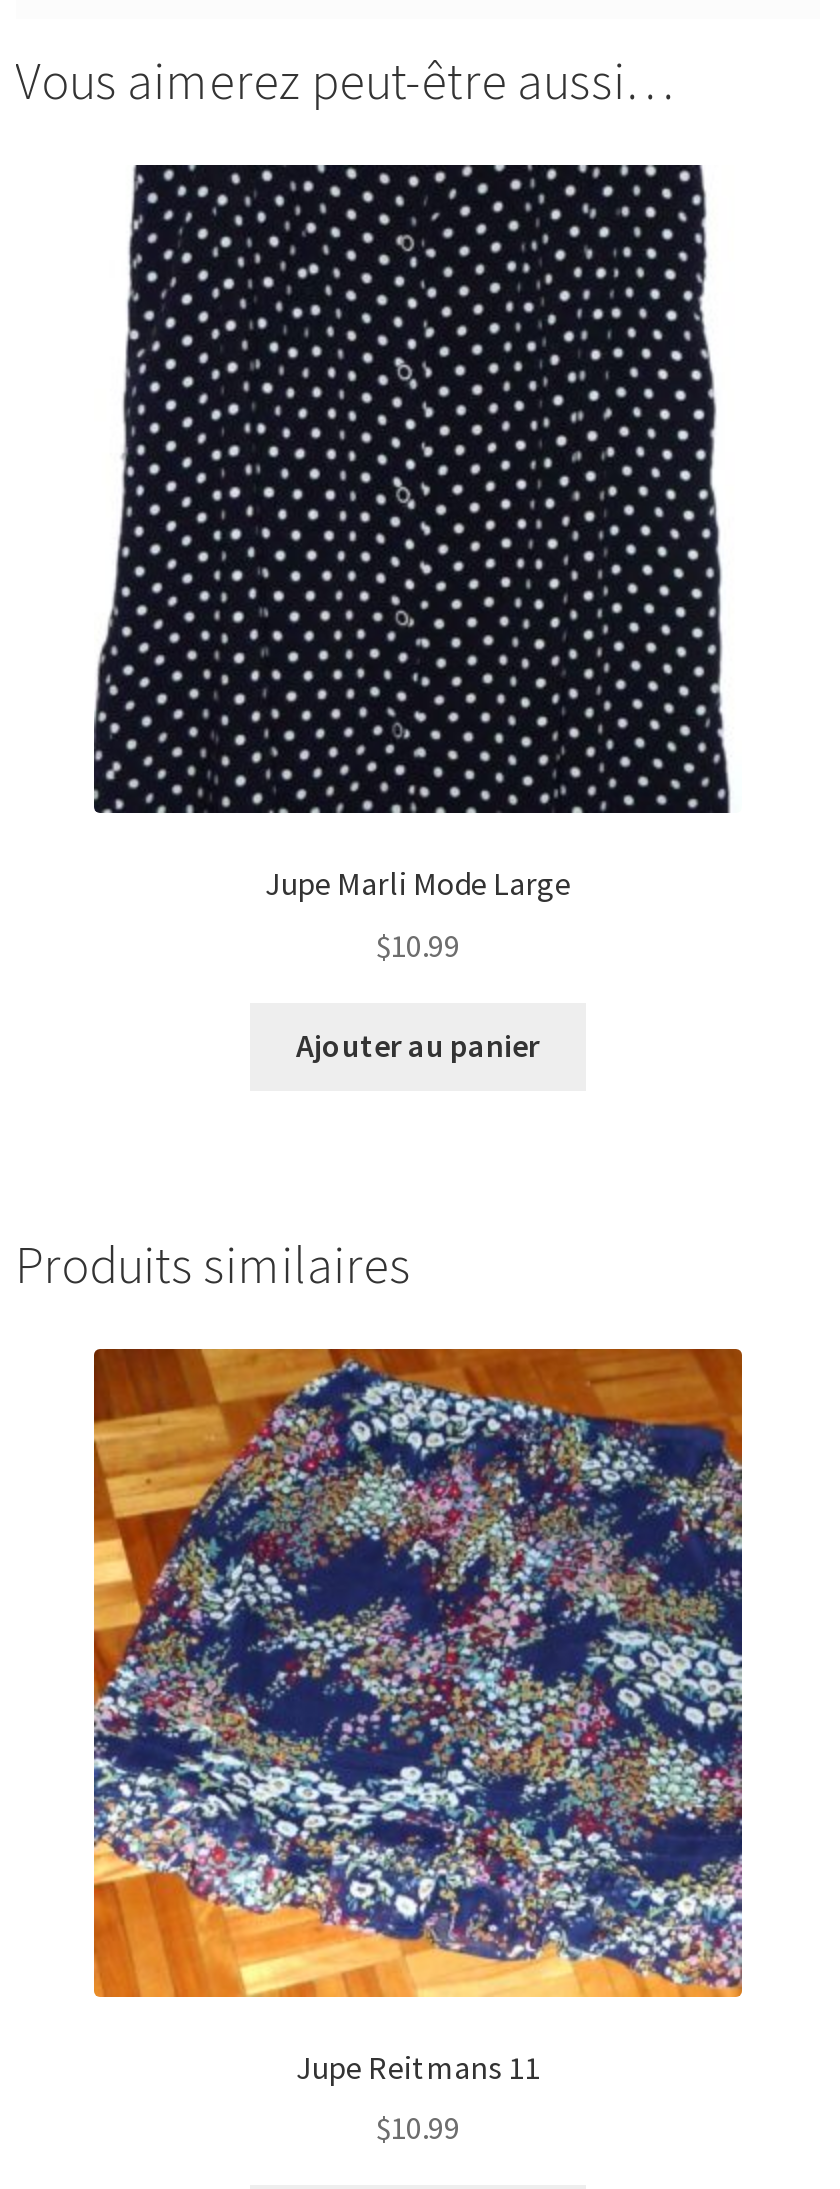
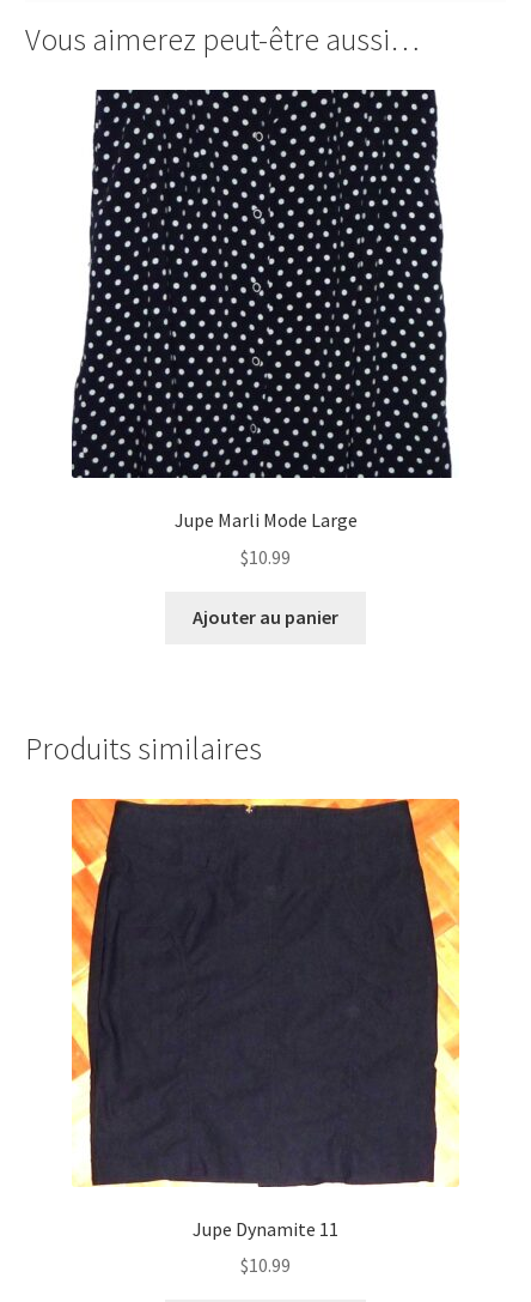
- [image]
- Jupe Reitmans 11
+ [image]
+ Jupe Dynamite 11
